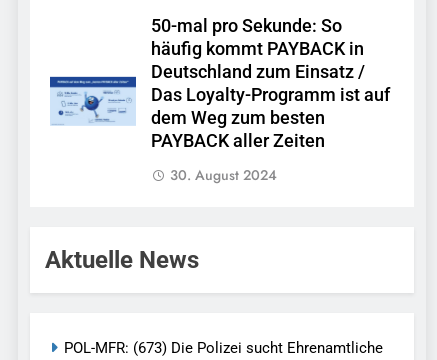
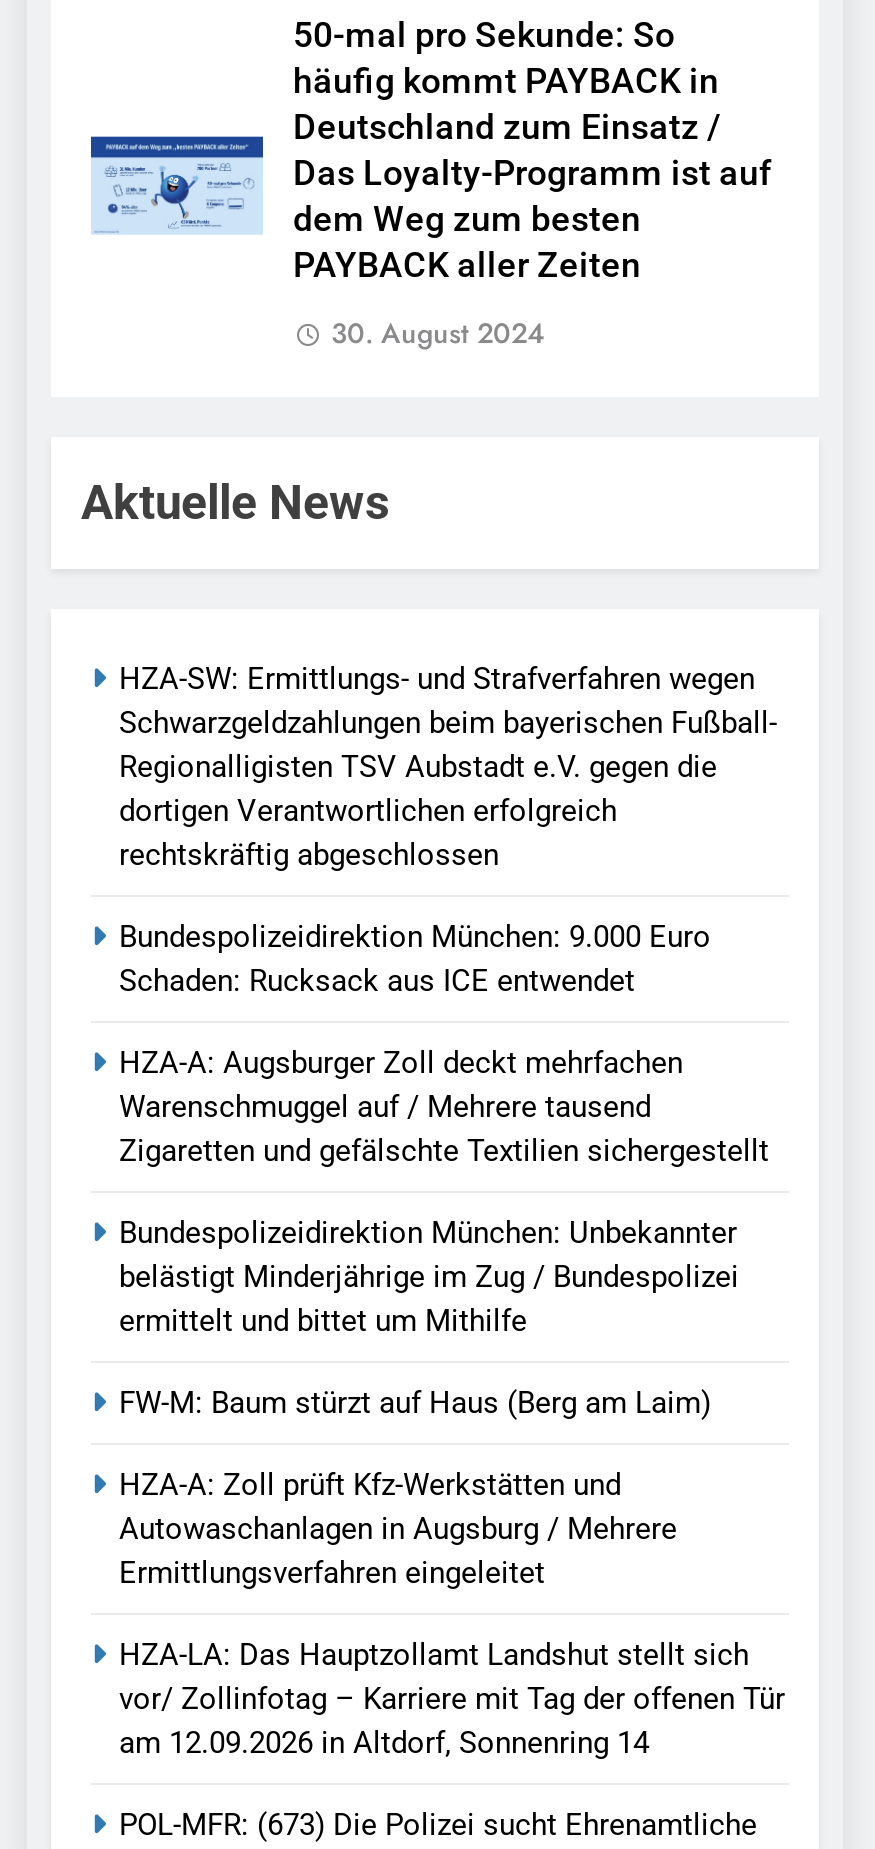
+ HZA-SW: Ermittlungs- und Strafverfahren wegen
+ Schwarzgeldzahlungen beim bayerischen Fußball-
+ Regionalligisten TSV Aubstadt e.V. gegen die
+ dortigen Verantwortlichen erfolgreich
+ rechtskräftig abgeschlossen
+ Bundespolizeidirektion München: 9.000 Euro
+ Schaden: Rucksack aus ICE entwendet
+ HZA-A: Augsburger Zoll deckt mehrfachen
+ Warenschmuggel auf / Mehrere tausend
+ Zigaretten und gefälschte Textilien sichergestellt
+ Bundespolizeidirektion München: Unbekannter
+ belästigt Minderjährige im Zug / Bundespolizei
+ ermittelt und bittet um Mithilfe
+ FW-M: Baum stürzt auf Haus (Berg am Laim)
+ HZA-A: Zoll prüft Kfz-Werkstätten und
+ Autowaschanlagen in Augsburg / Mehrere
+ Ermittlungsverfahren eingeleitet
+ HZA-LA: Das Hauptzollamt Landshut stellt sich
+ vor/ Zollinfotag – Karriere mit Tag der offenen Tür
+ am 12.09.2026 in Altdorf, Sonnenring 14
